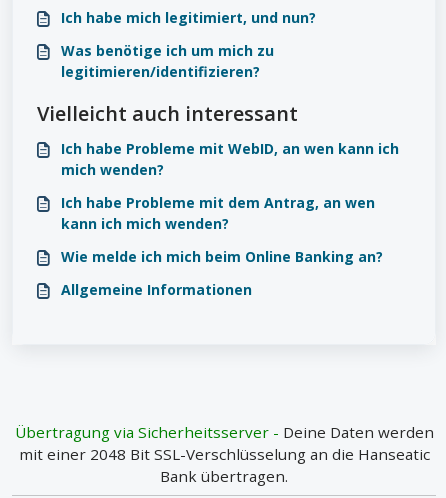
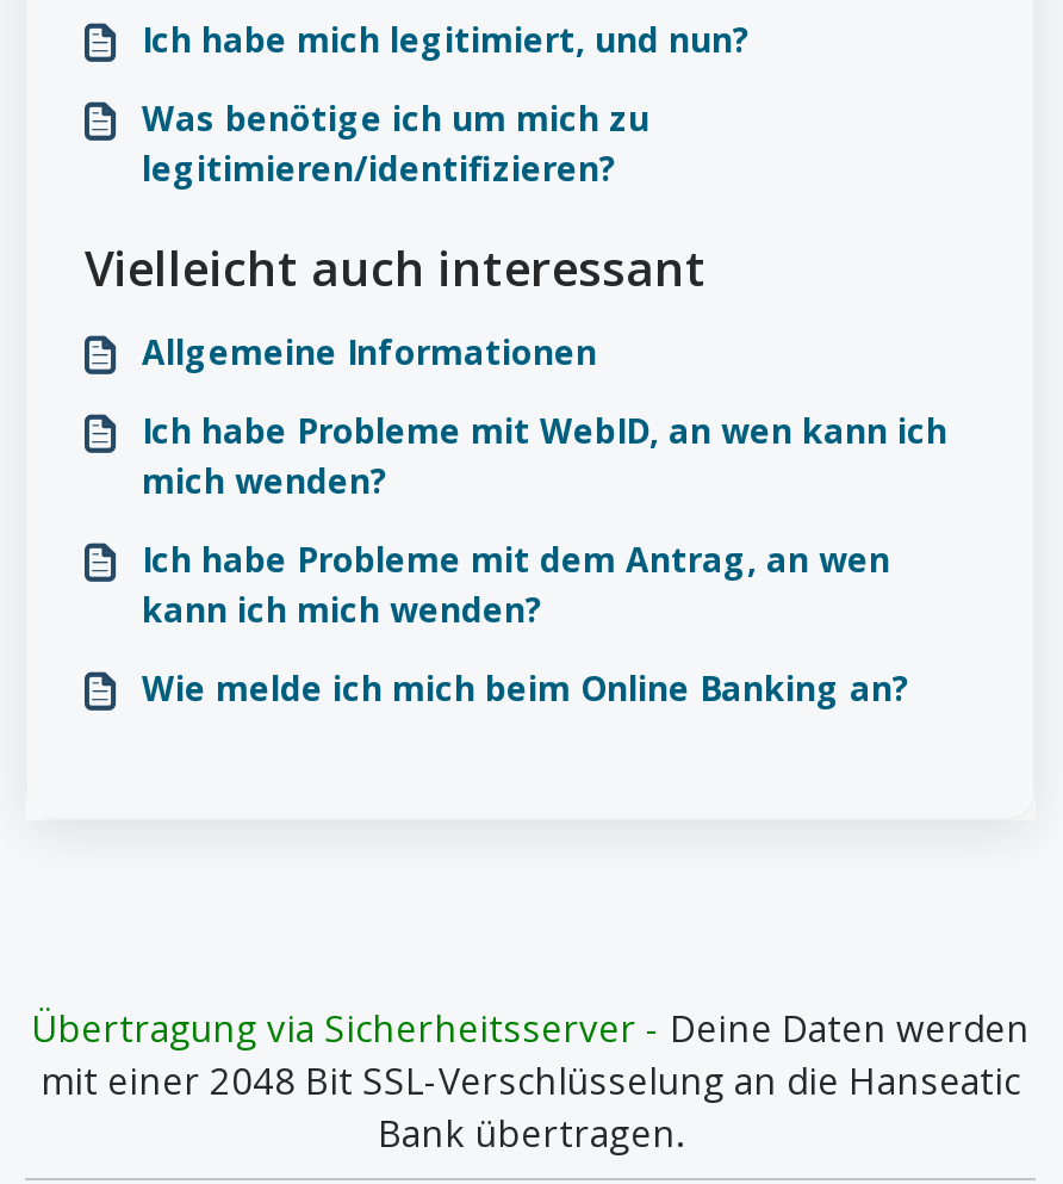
moved down: Ich habe Probleme mit WebID, an wen kann ich | mich wenden? | Ich habe Probleme mit dem Antrag, an wen | kann ich mich wenden? | Wie melde ich mich beim Online Banking an?

moved up: Allgemeine Informationen
